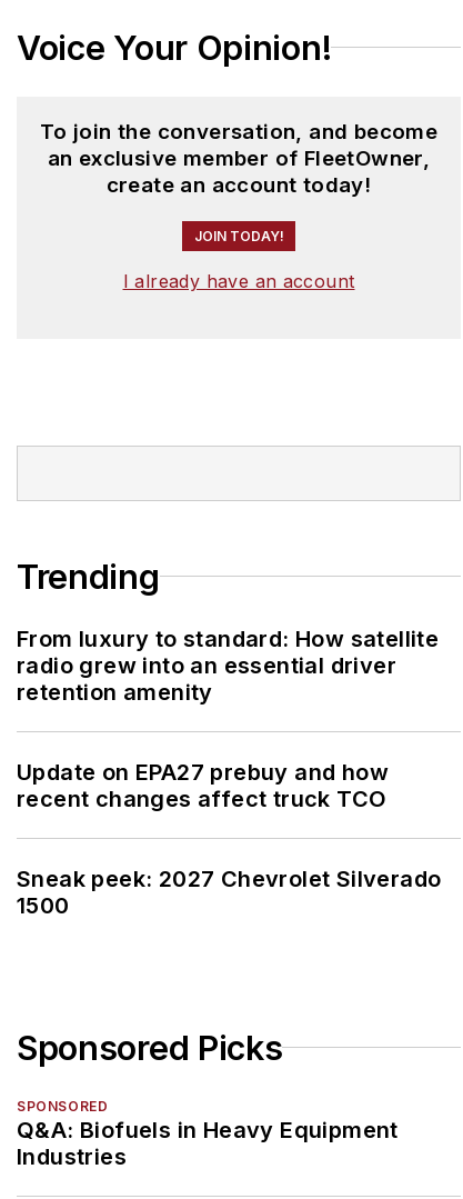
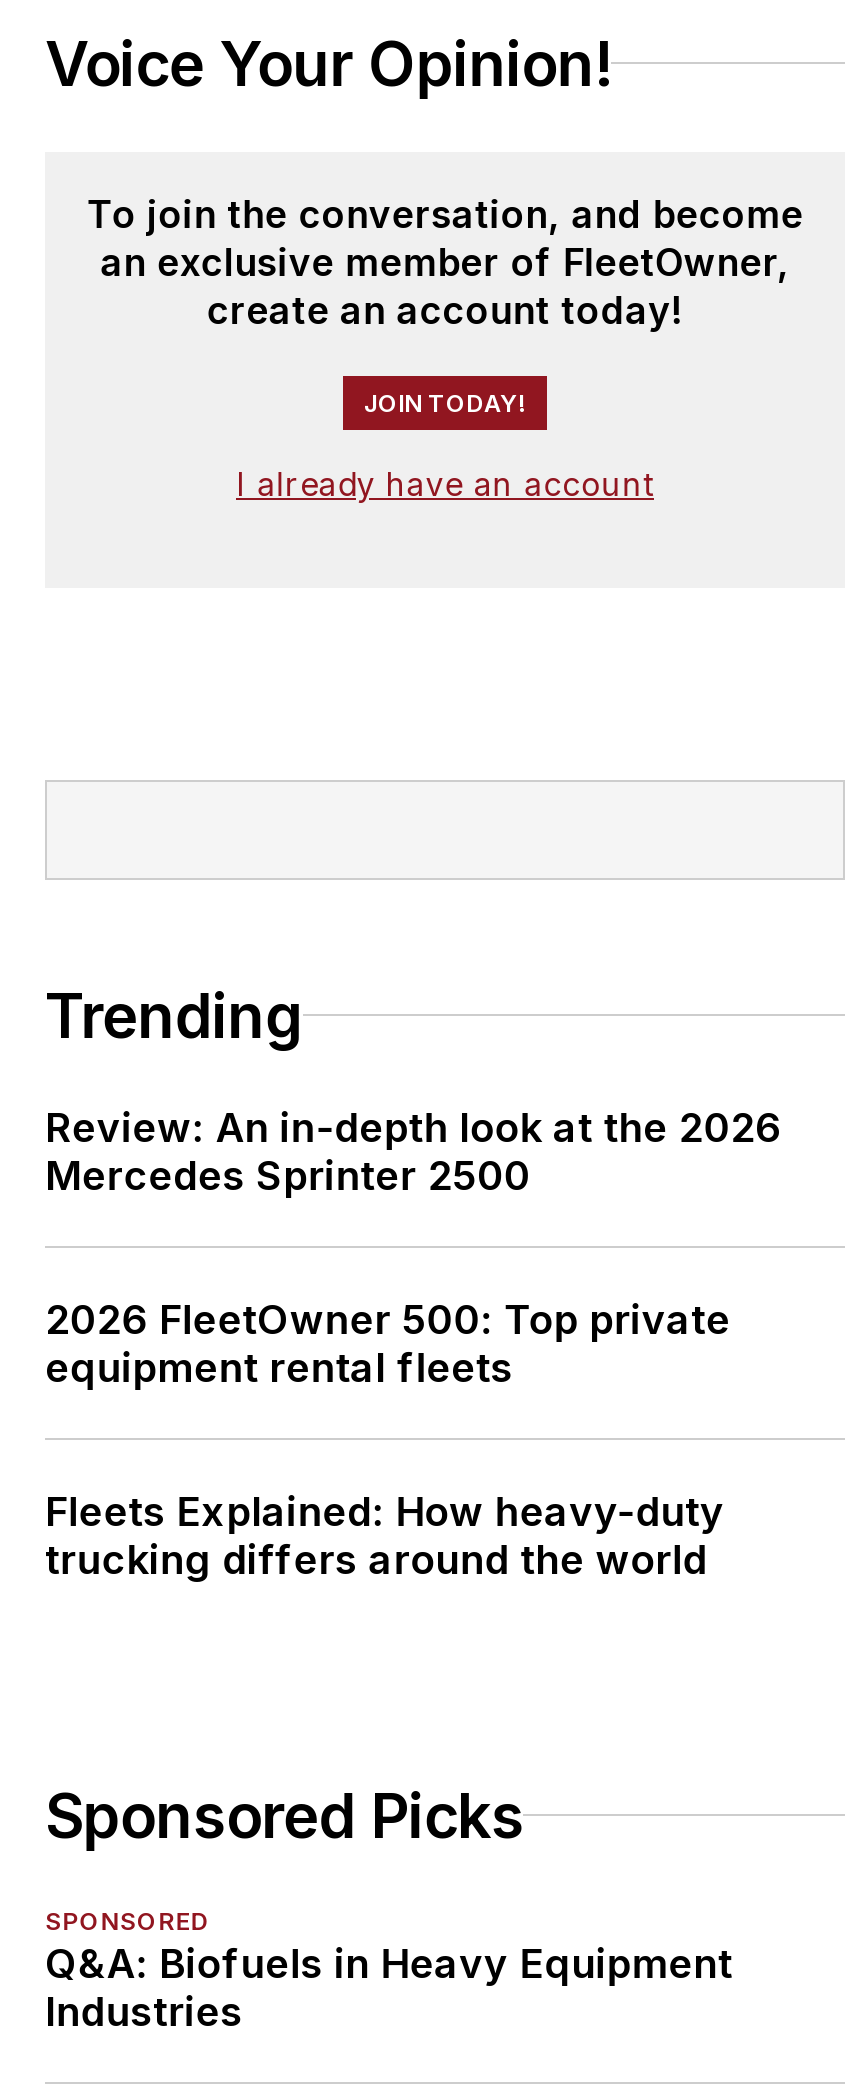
- From luxury to standard: How satellite
- radio grew into an essential driver
- retention amenity
+ Review: An in-depth look at the 2026
+ Mercedes Sprinter 2500

- Update on EPA27 prebuy and how
- recent changes affect truck TCO
+ 2026 FleetOwner 500: Top private
+ equipment rental fleets

- Sneak peek: 2027 Chevrolet Silverado
- 1500
+ Fleets Explained: How heavy-duty
+ trucking differs around the world
